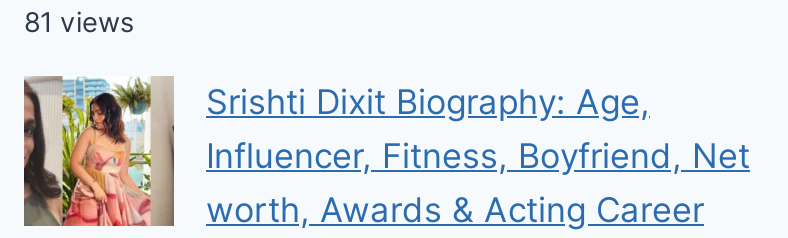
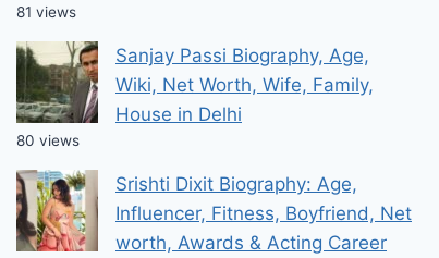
+ [image]
+ Sanjay Passi Biography, Age,
+ Wiki, Net Worth, Wife, Family,
+ House in Delhi
+ 80 views
